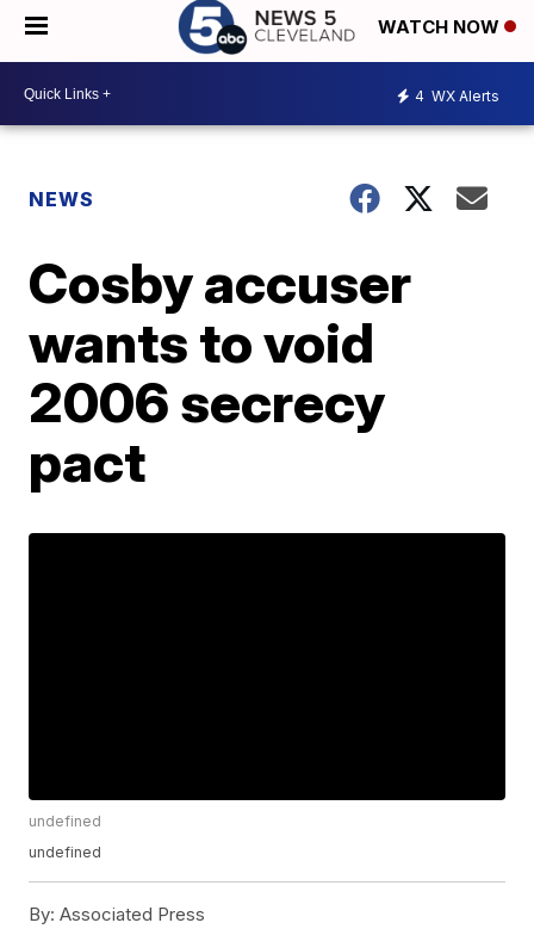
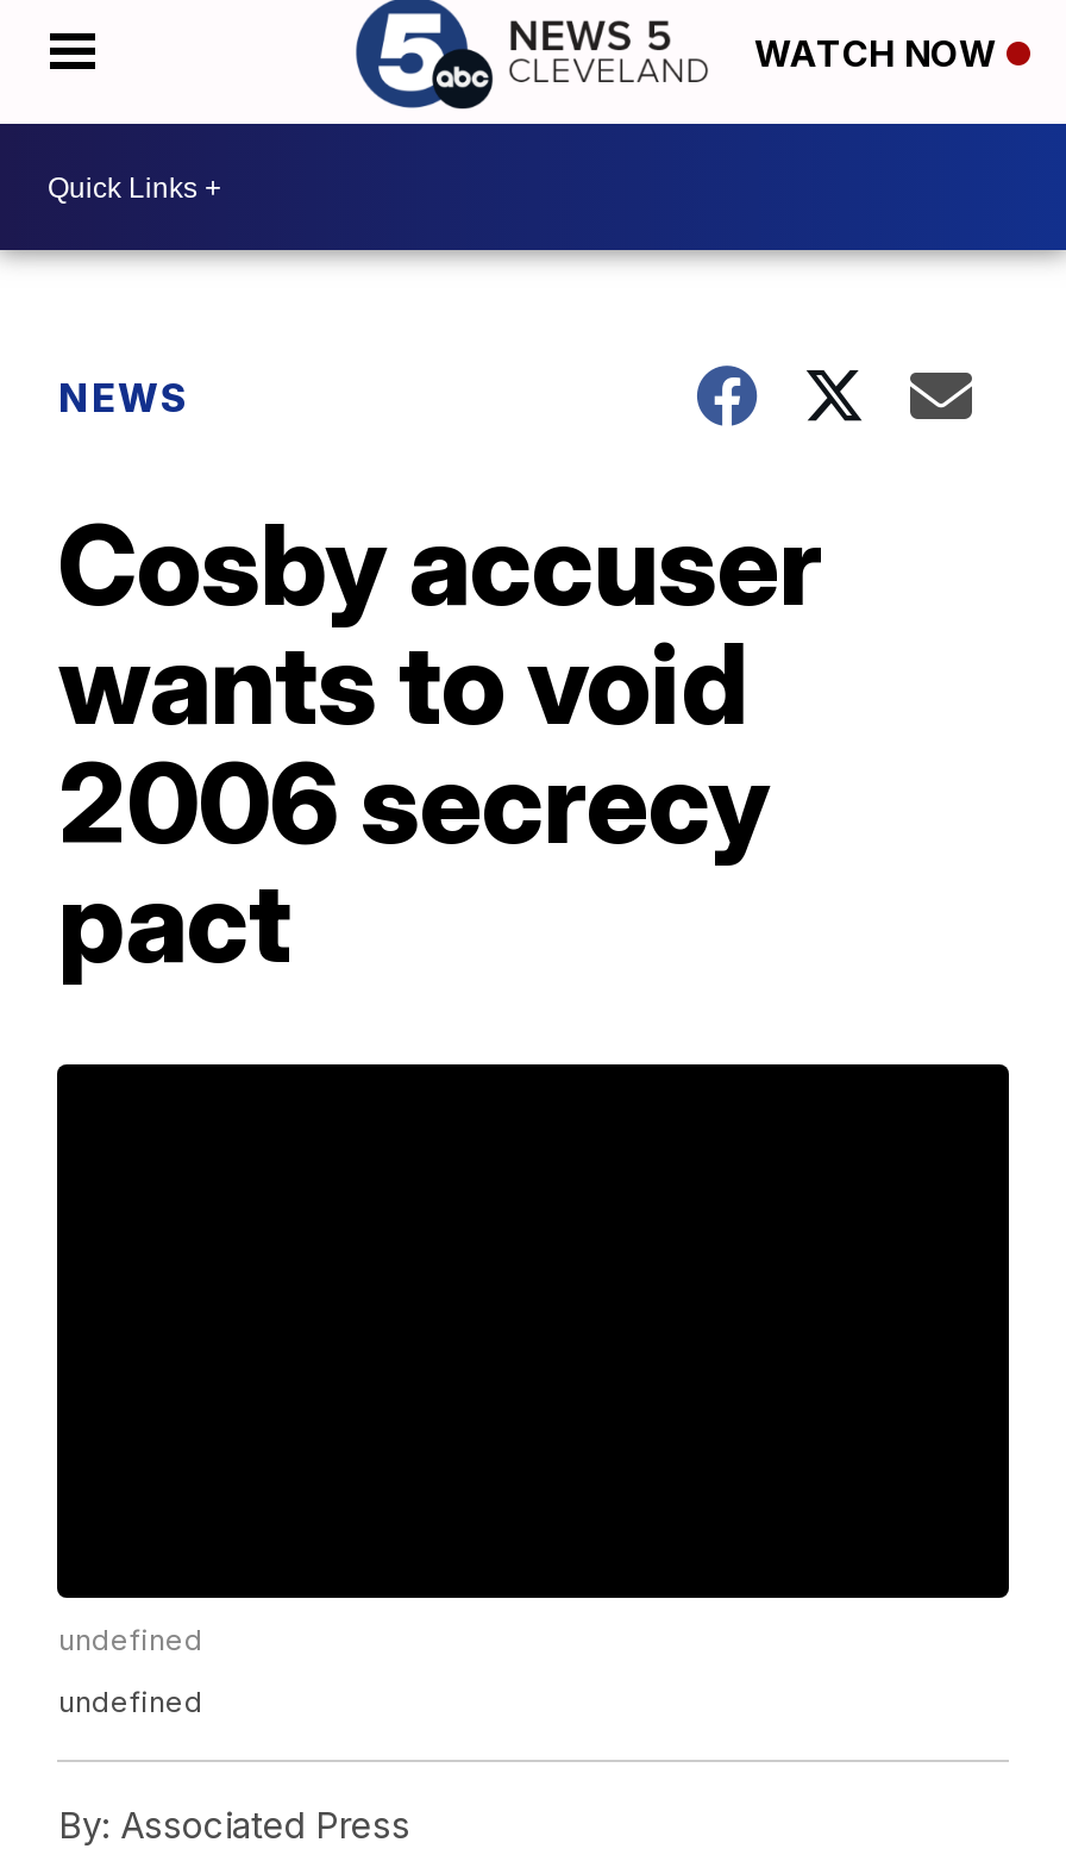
- 4 WX Alerts
